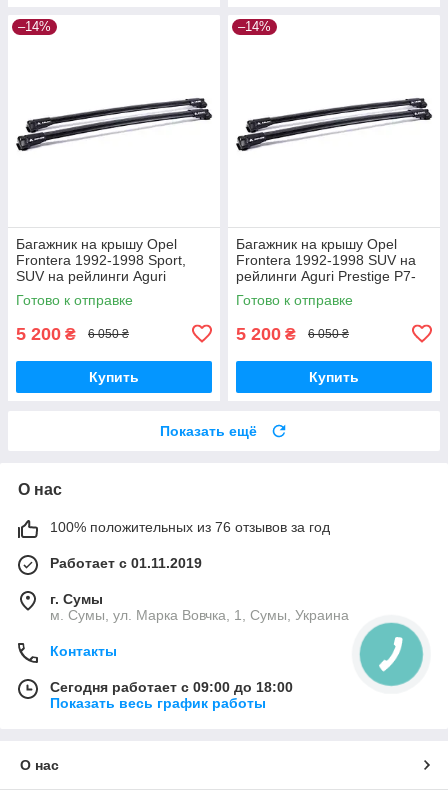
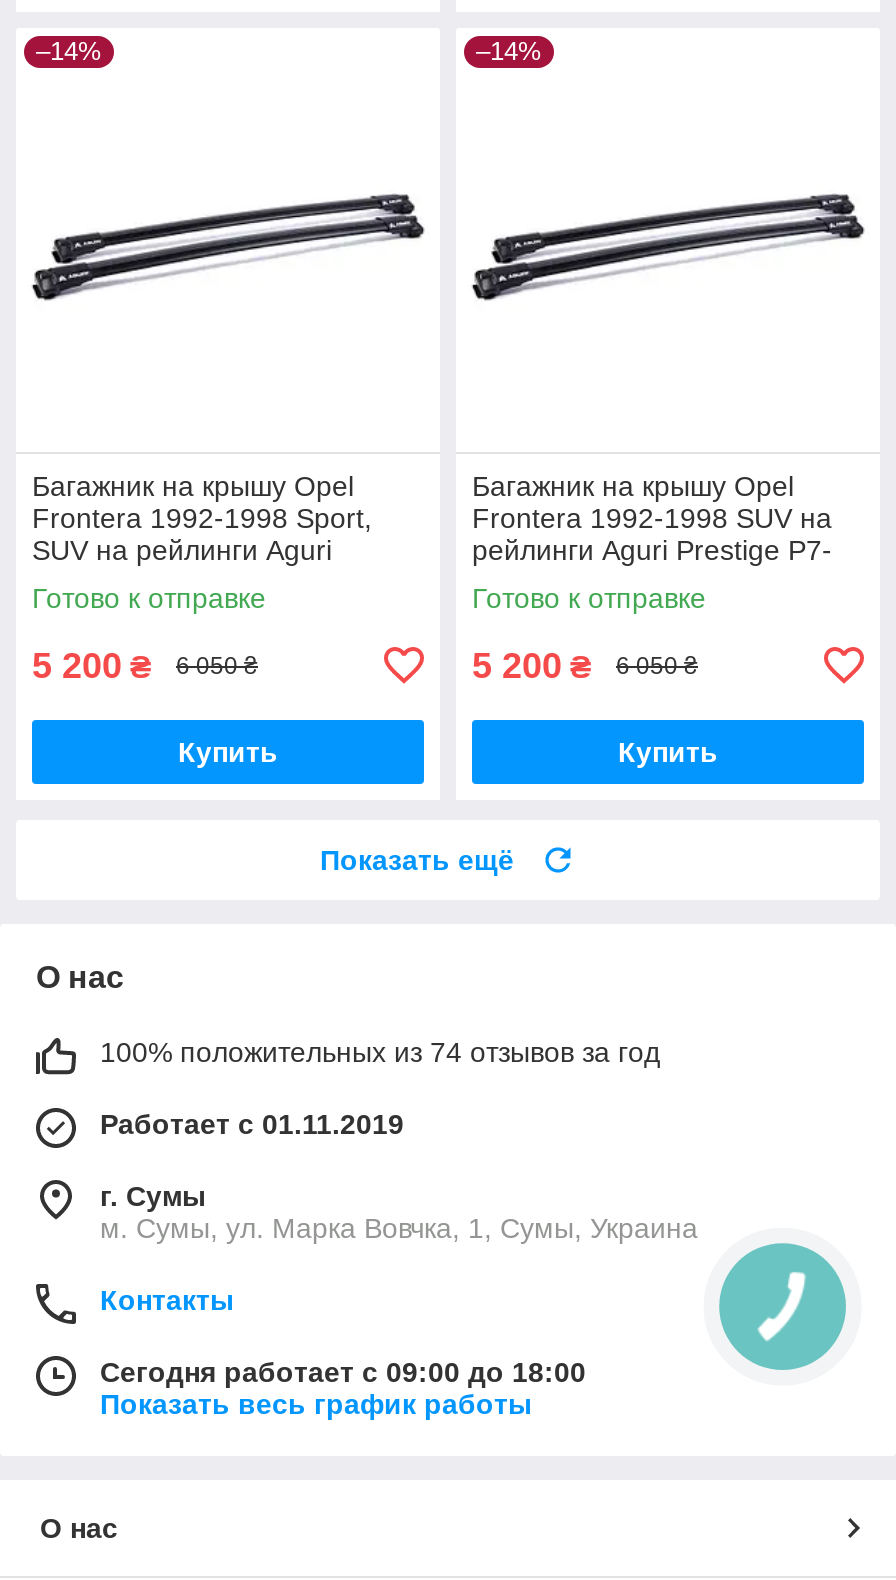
- 100% положительных из 76 отзывов за год
+ 100% положительных из 74 отзывов за год
